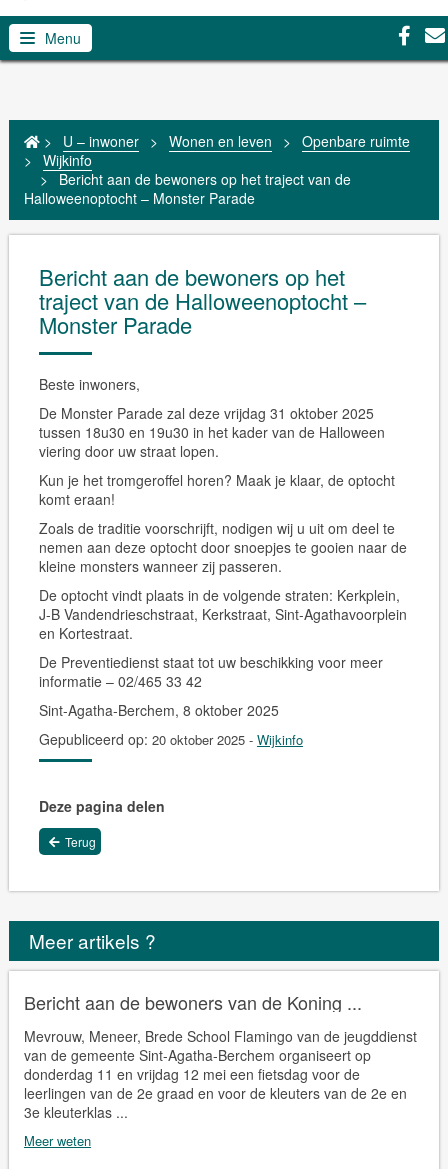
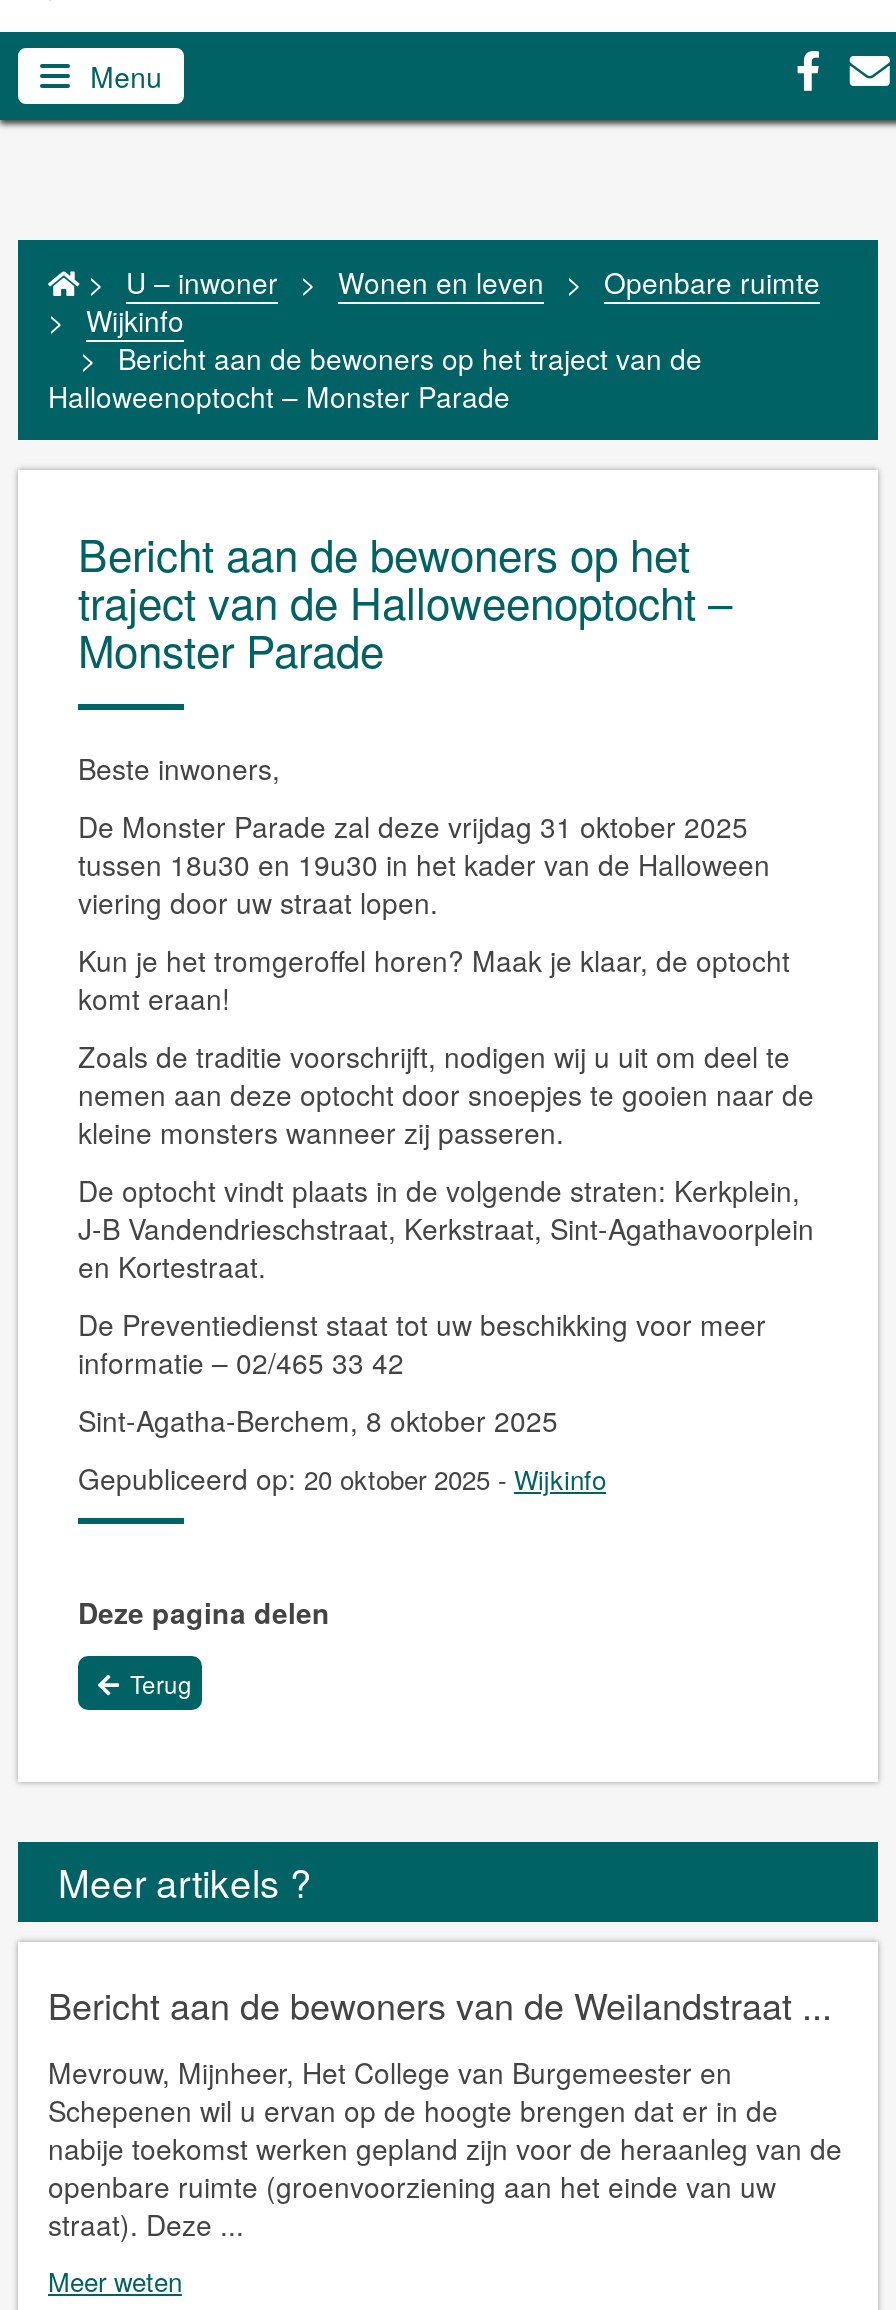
- Bericht aan de bewoners van de Koning ...
- Mevrouw, Meneer, Brede School Flamingo van de jeugddienst
- van de gemeente Sint-Agatha-Berchem organiseert op
- donderdag 11 en vrijdag 12 mei een fietsdag voor de
- leerlingen van de 2e graad en voor de kleuters van de 2e en
- 3e kleuterklas ...
+ Bericht aan de bewoners van de Weilandstraat ...
+ Mevrouw, Mijnheer, Het College van Burgemeester en
+ Schepenen wil u ervan op de hoogte brengen dat er in de
+ nabije toekomst werken gepland zijn voor de heraanleg van de
+ openbare ruimte (groenvoorziening aan het einde van uw
+ straat). Deze ...
